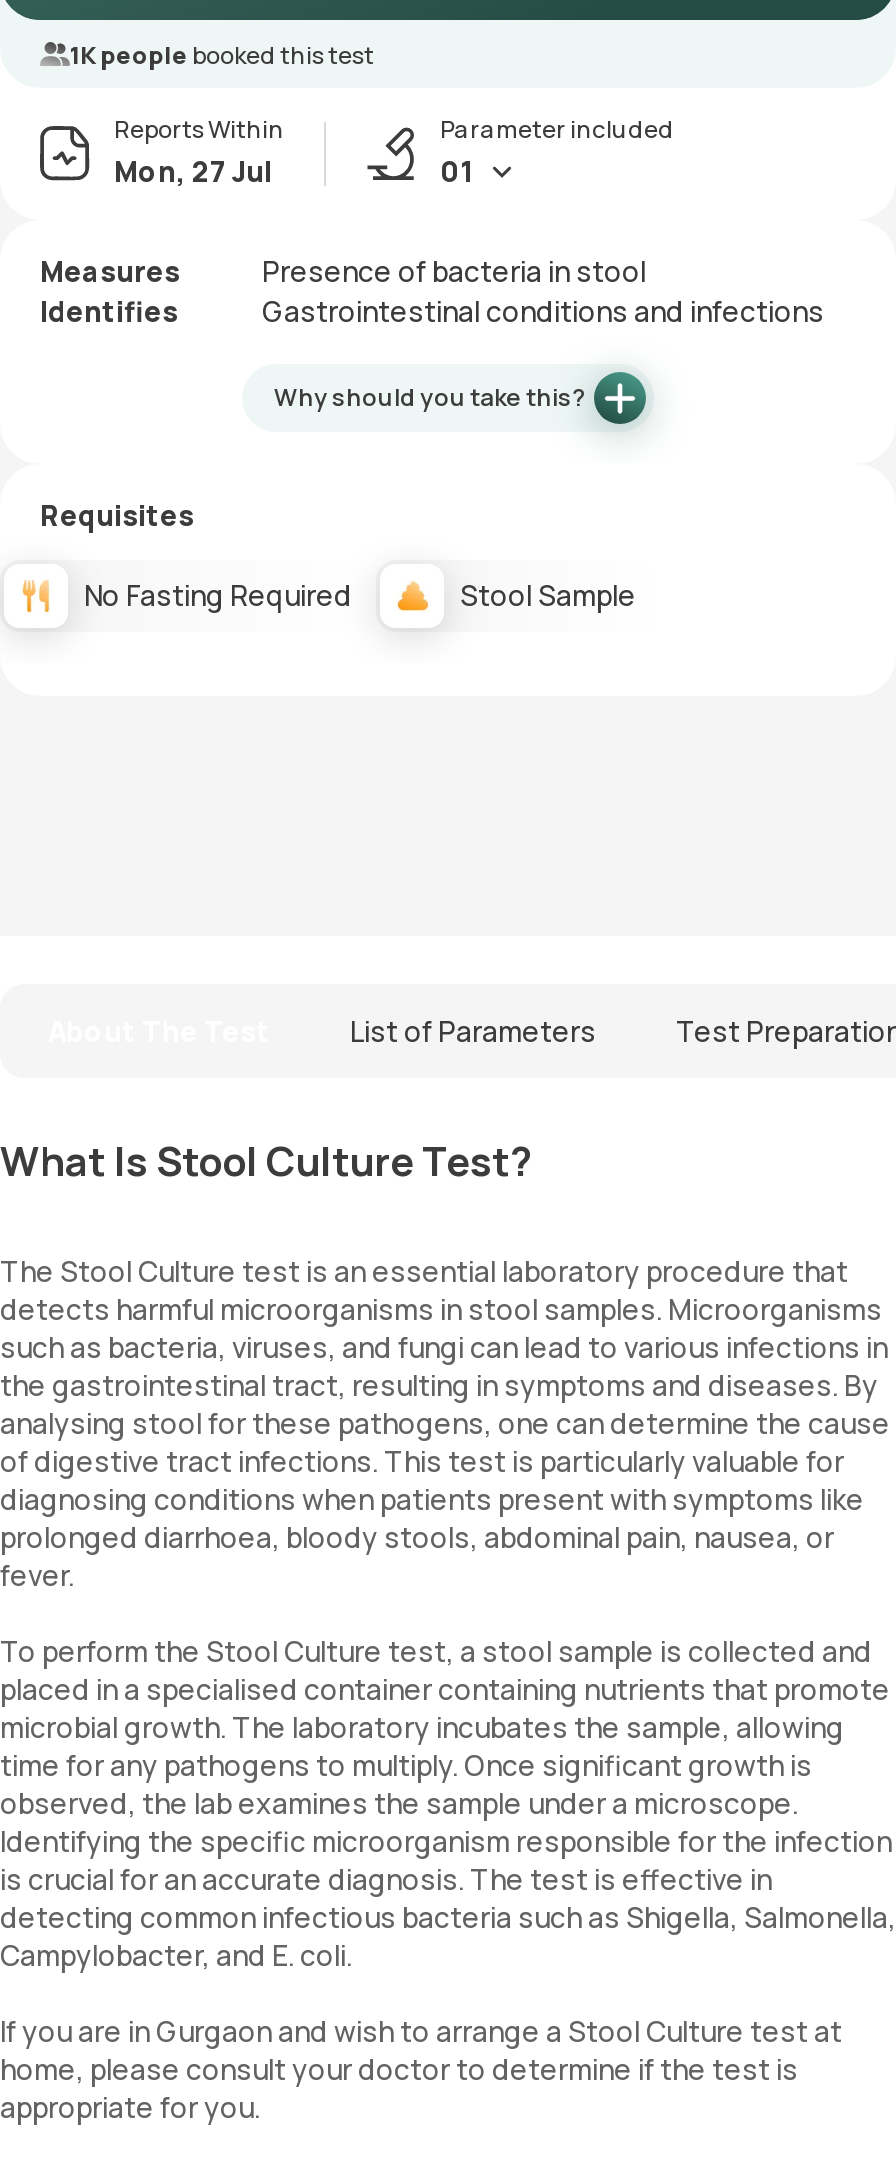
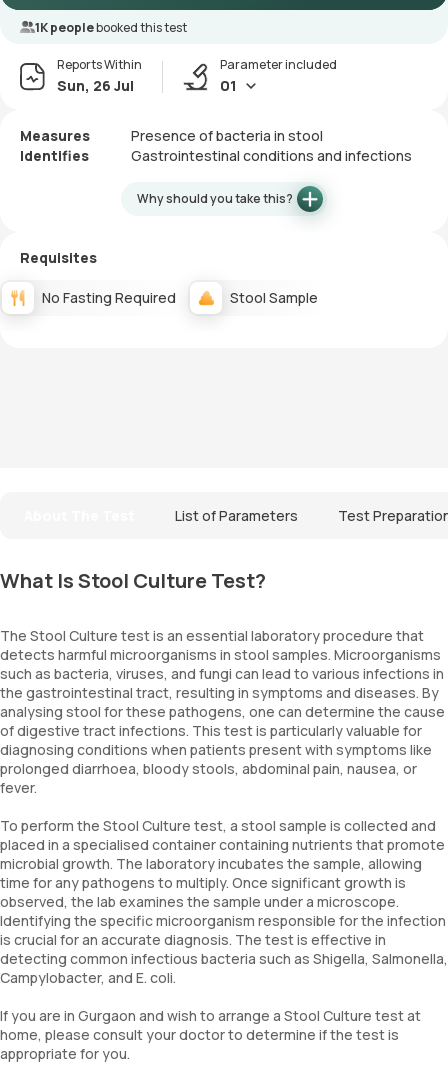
- Mon, 27 Jul
+ Sun, 26 Jul
